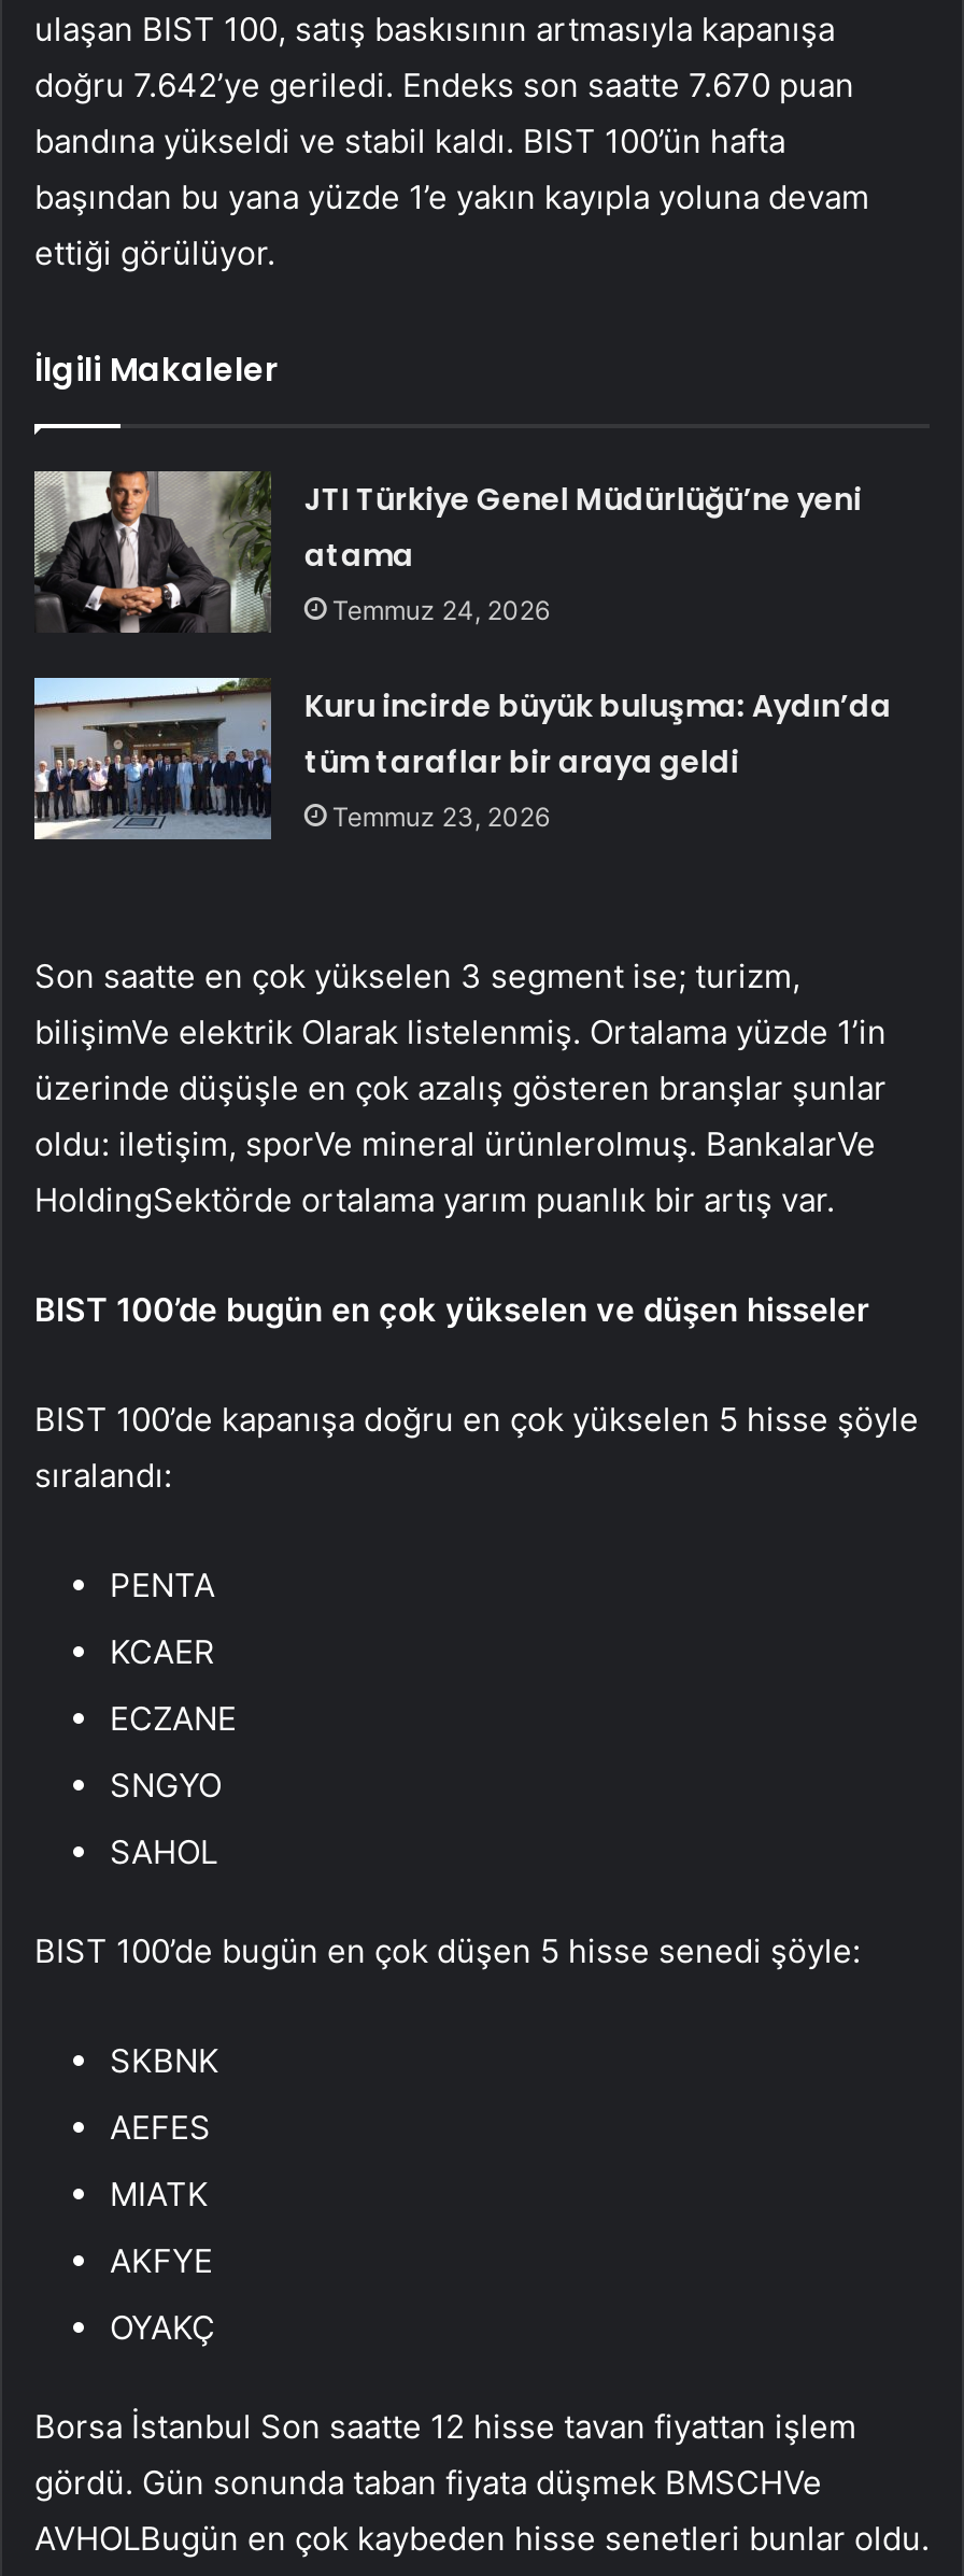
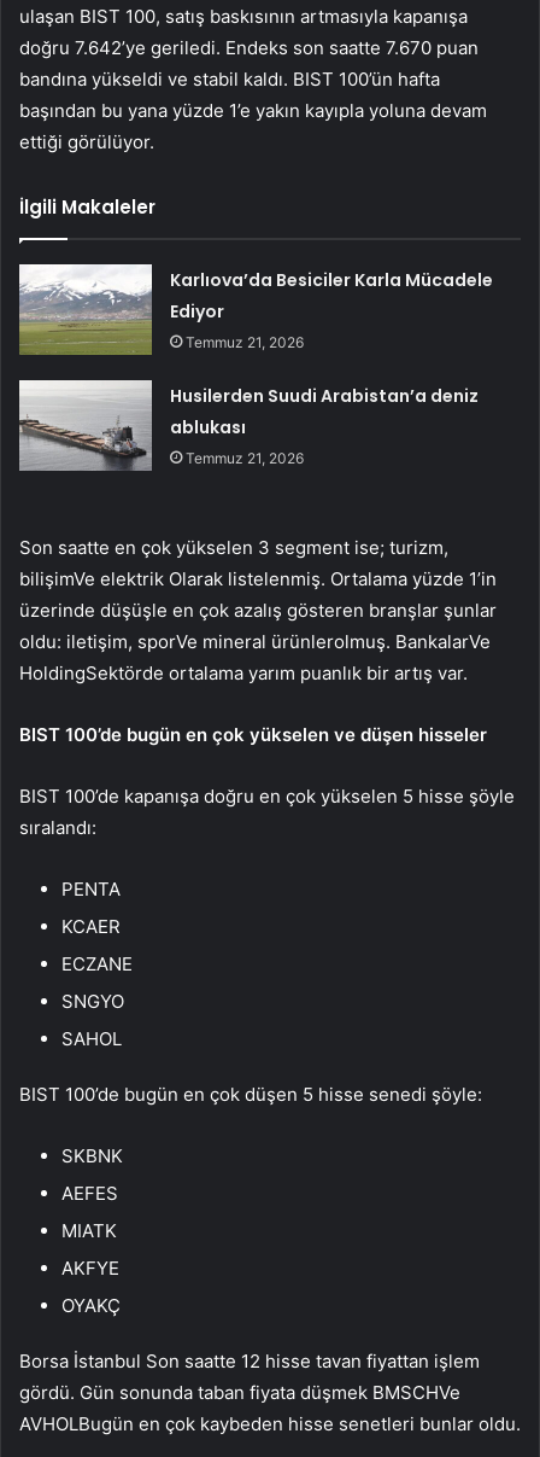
- [image]
- JTI Türkiye Genel Müdürlüğü’ne yeni
- atama
- Temmuz 24, 2026
+ [image]
+ Karlıova’da Besiciler Karla Mücadele
+ Ediyor
+ Temmuz 21, 2026

- [image]
- Kuru incirde büyük buluşma: Aydın’da
- tüm taraflar bir araya geldi
- Temmuz 23, 2026
+ [image]
+ Husilerden Suudi Arabistan’a deniz
+ ablukası
+ Temmuz 21, 2026
